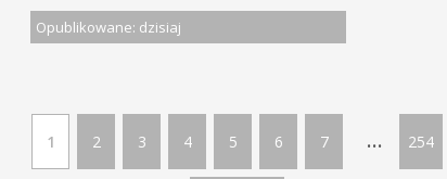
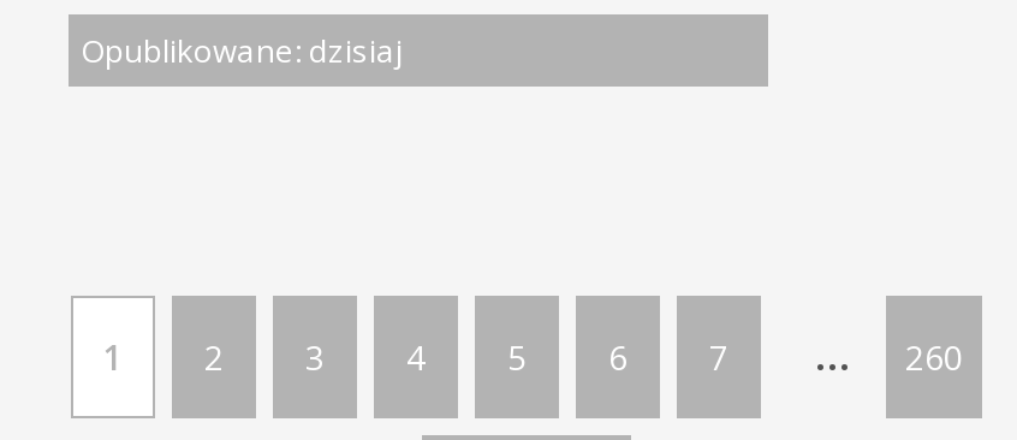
- 254
+ 260
